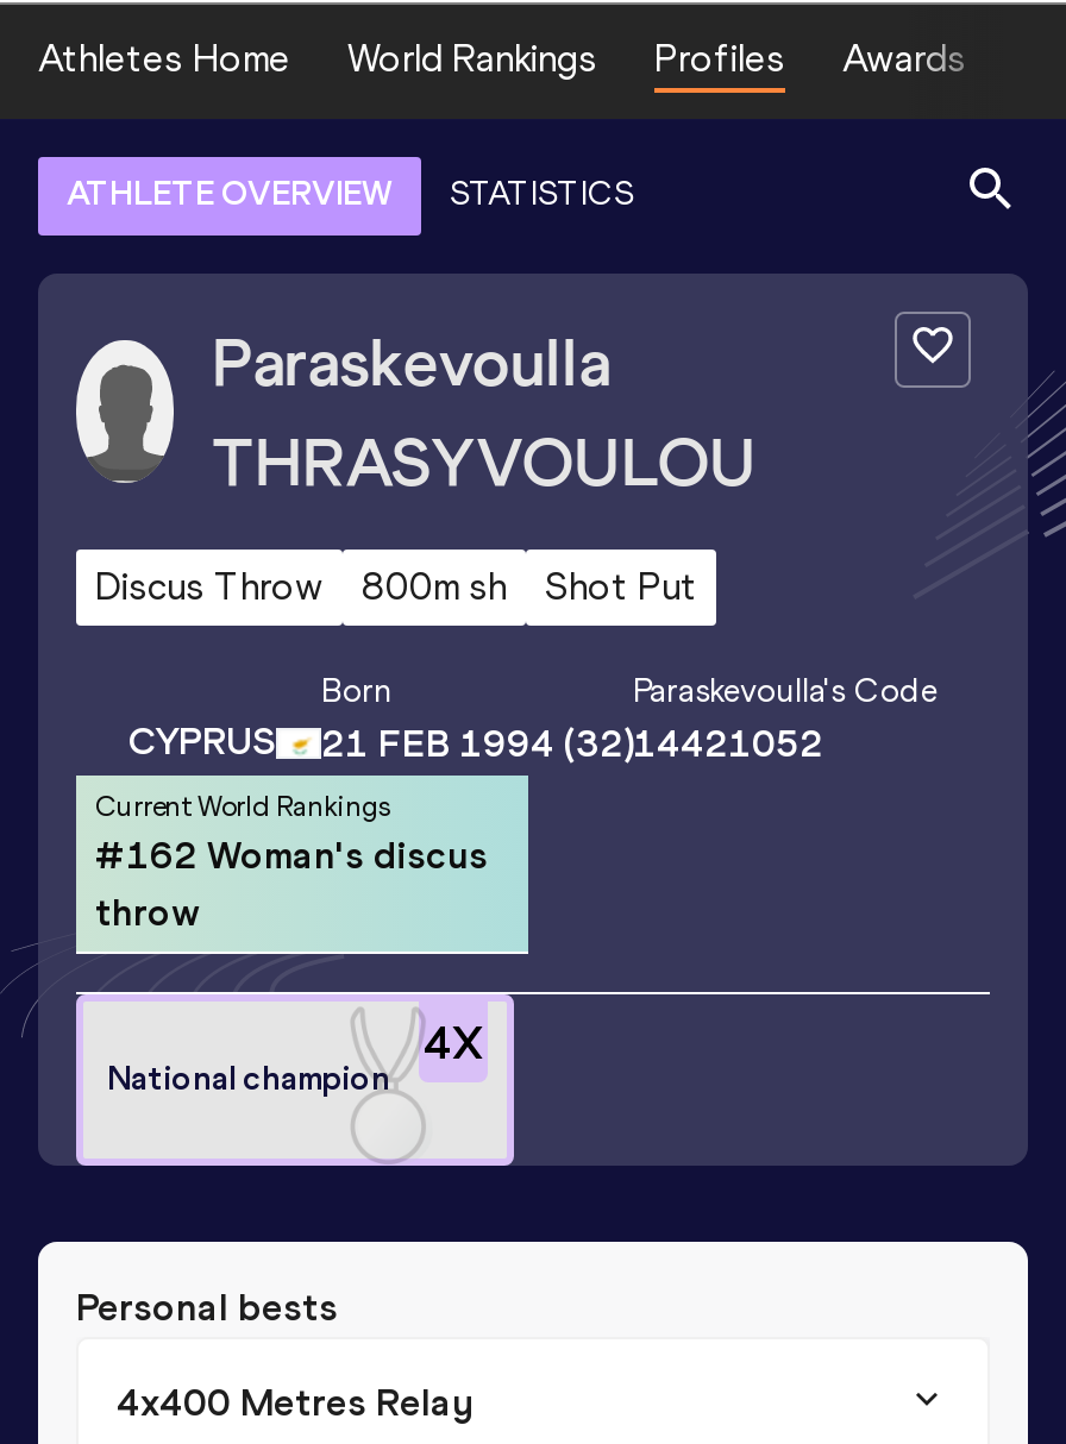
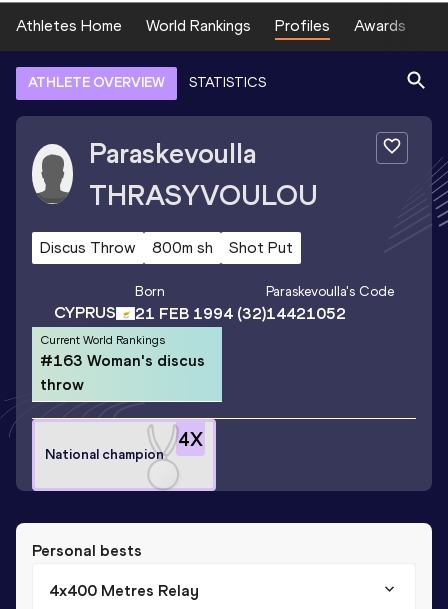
- #162 Woman's discus
+ #163 Woman's discus
